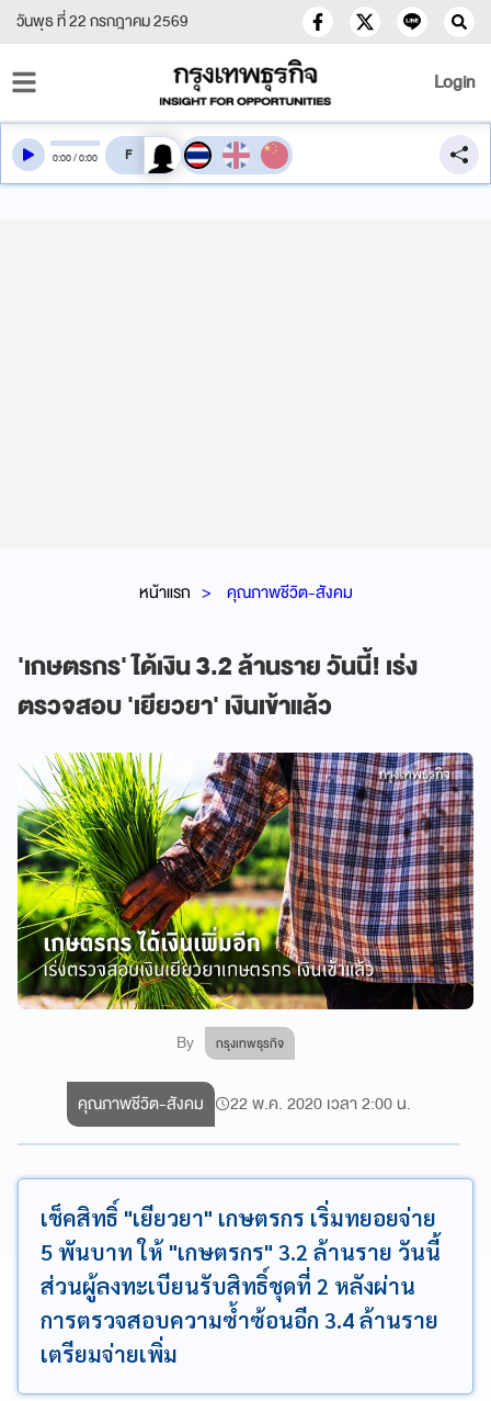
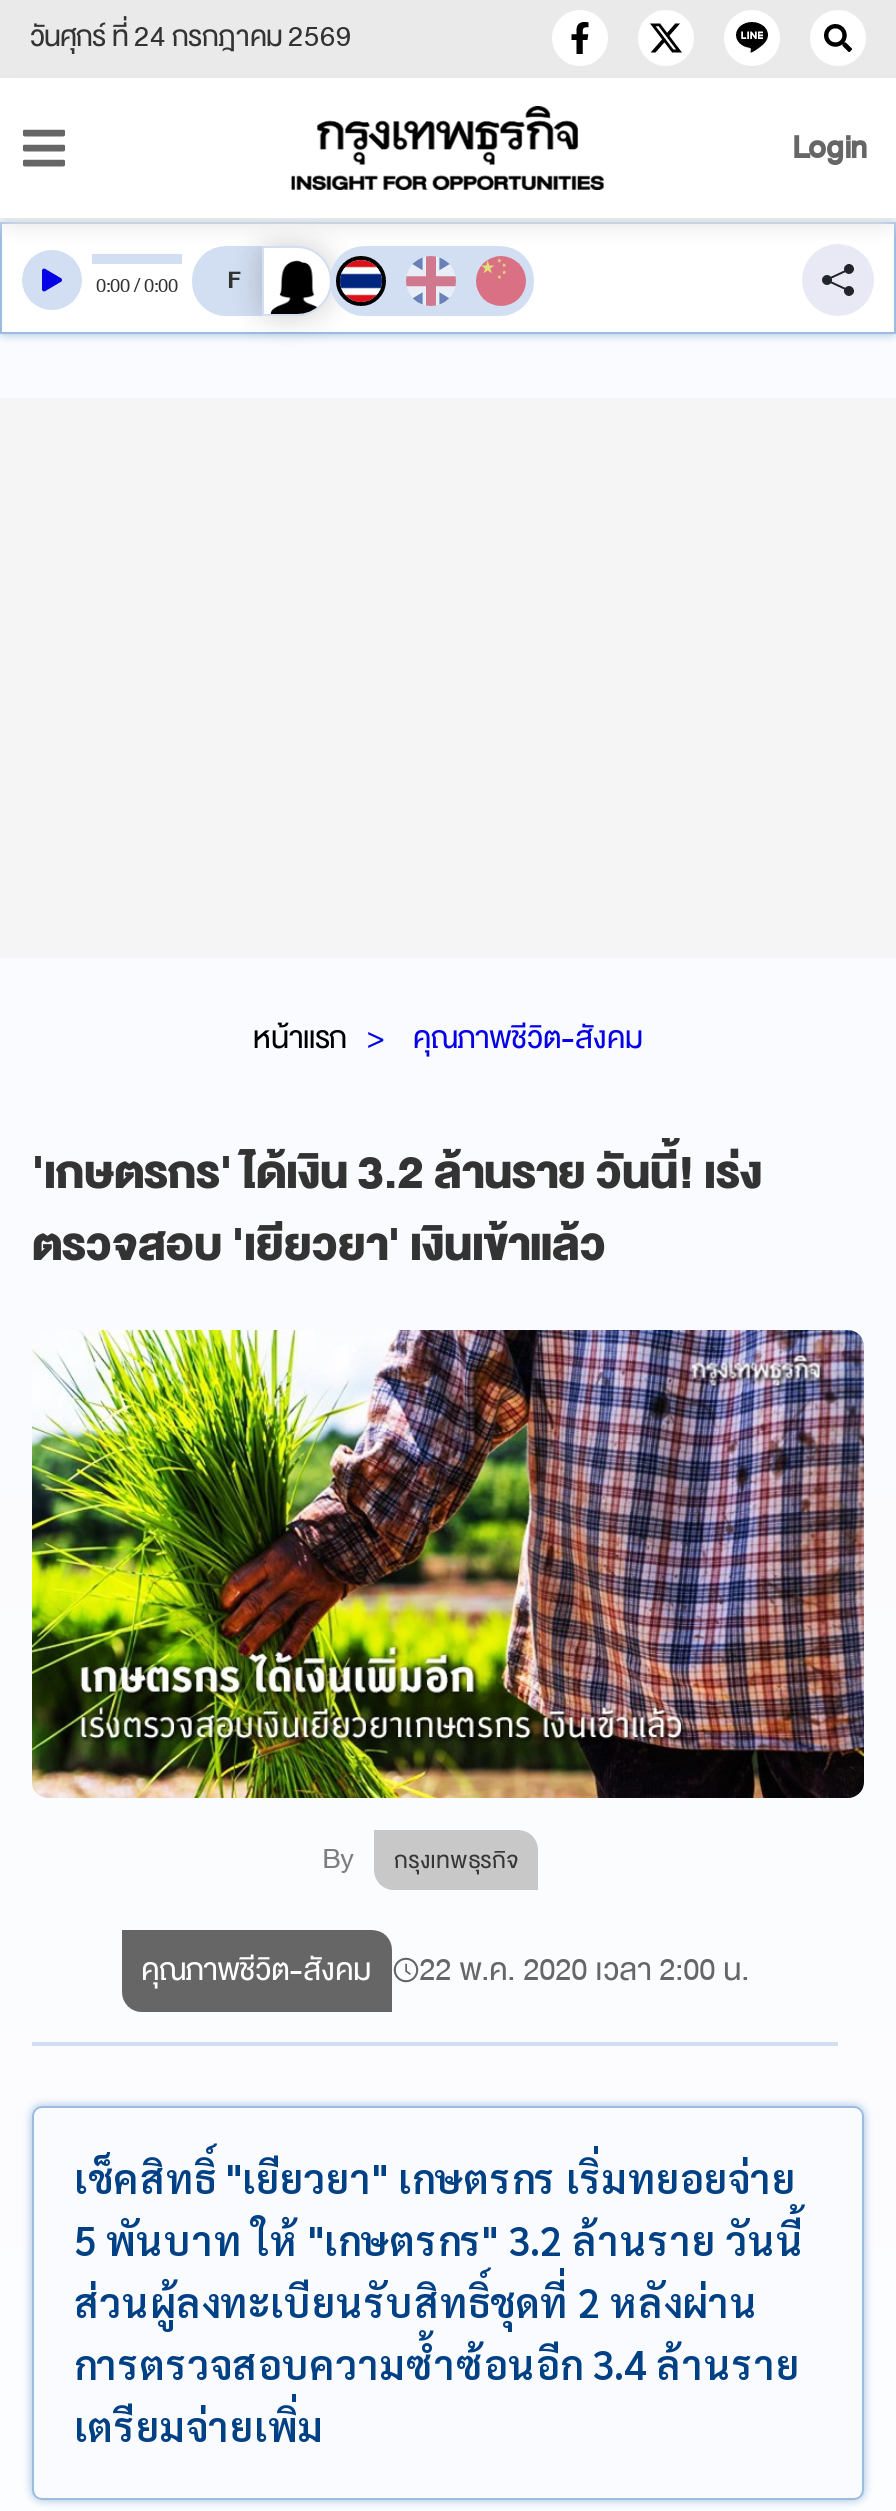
- วันพุธ ที่ 22 กรกฎาคม 2569
+ วันศุกร์ ที่ 24 กรกฎาคม 2569
